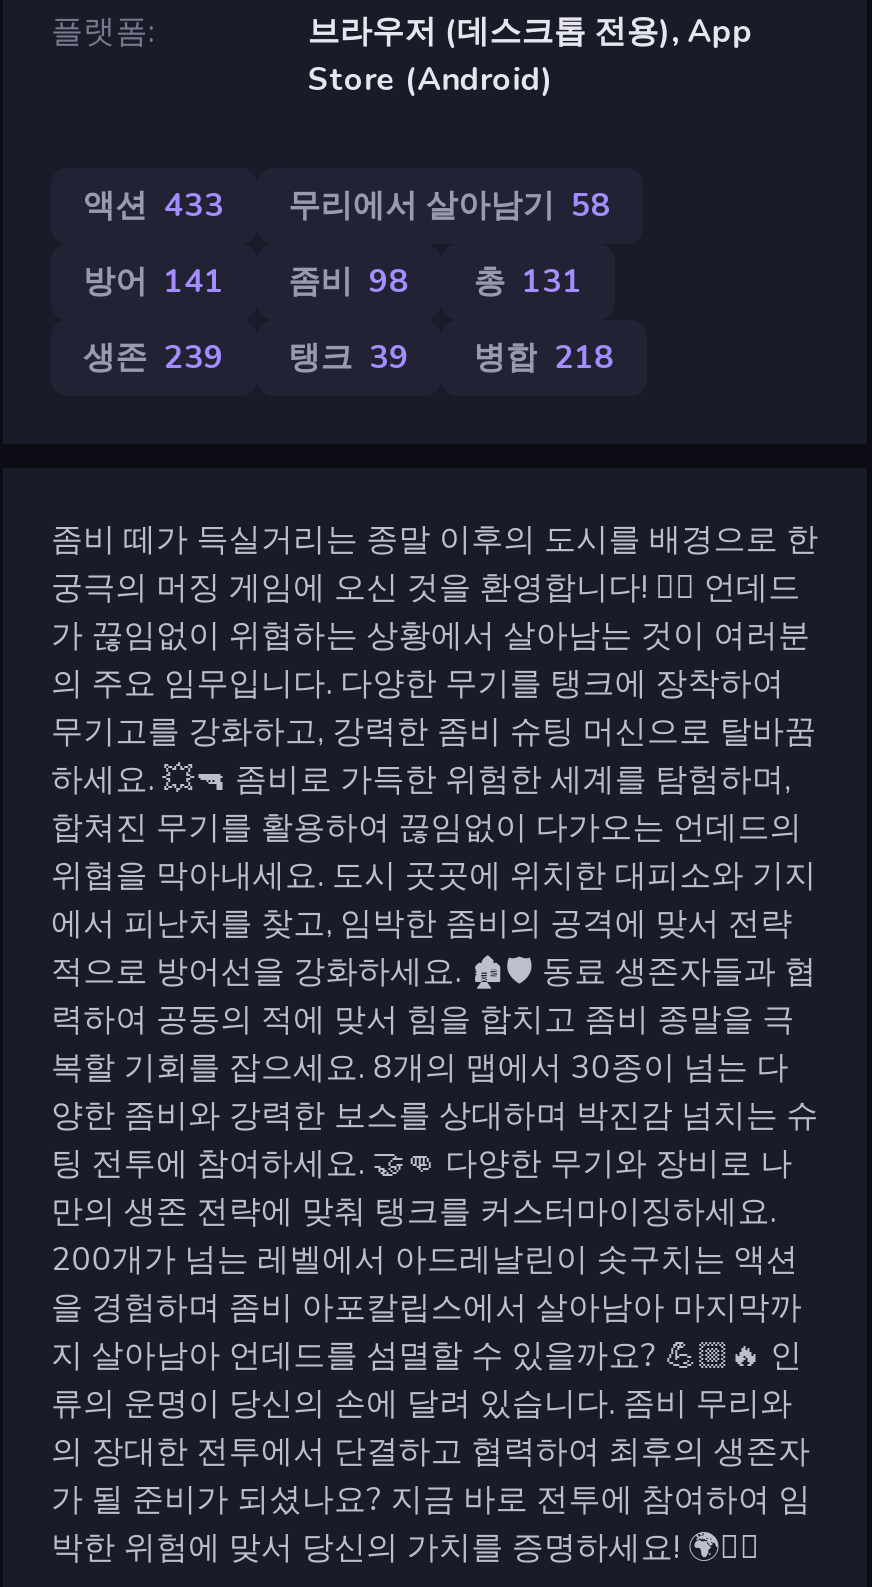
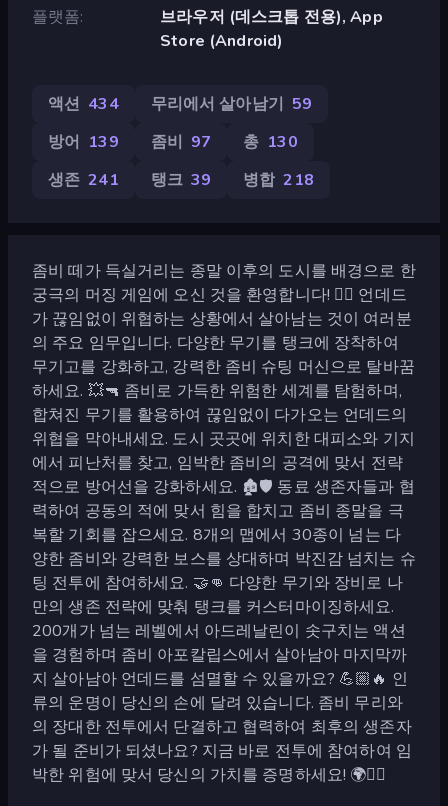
- 액션 433
+ 액션 434

- 무리에서 살아남기 58
+ 무리에서 살아남기 59

- 방어 141
+ 방어 139

- 좀비 98
+ 좀비 97

- 총 131
+ 총 130

- 생존 239 탱크 39 병합 218
+ 생존 241 탱크 39 병합 218
